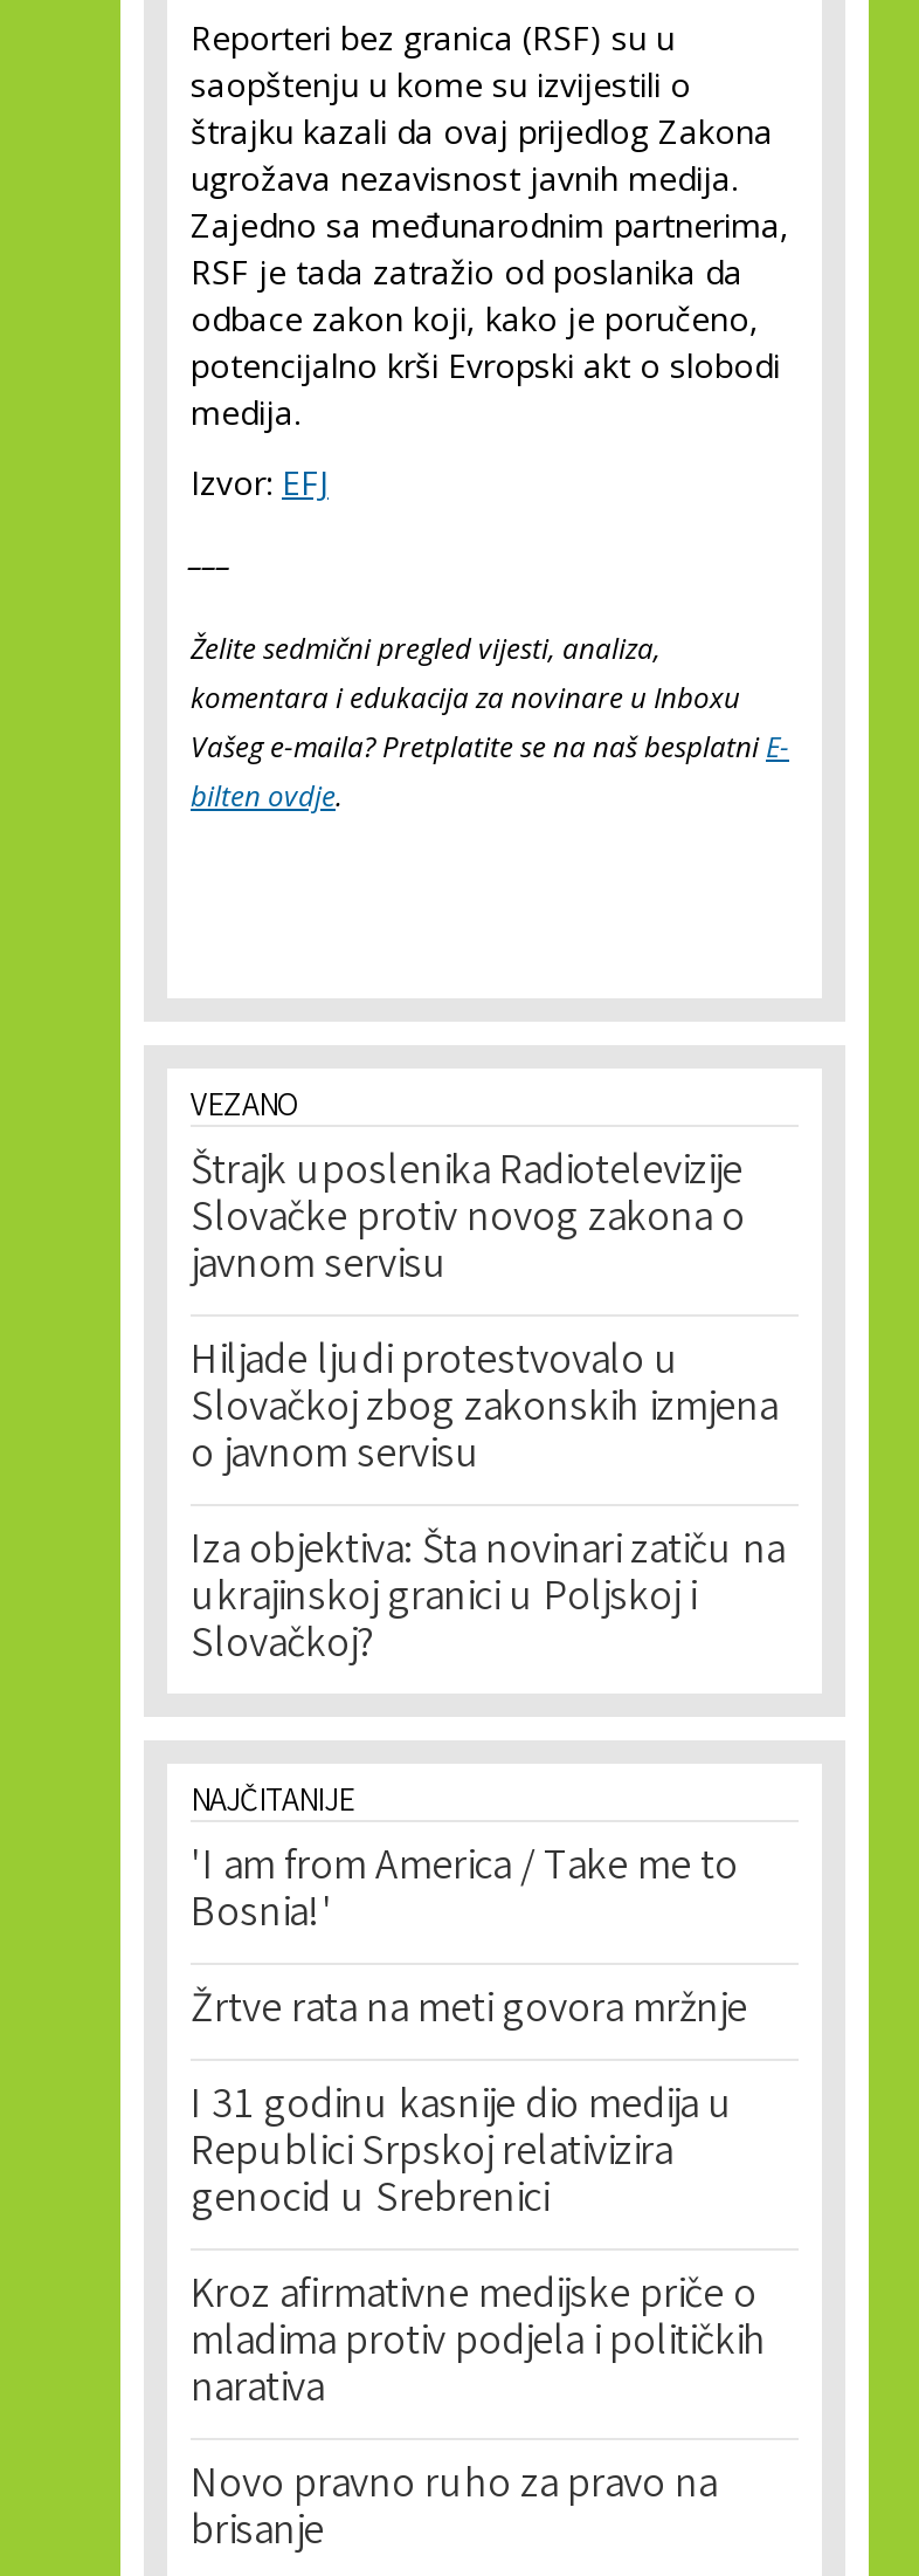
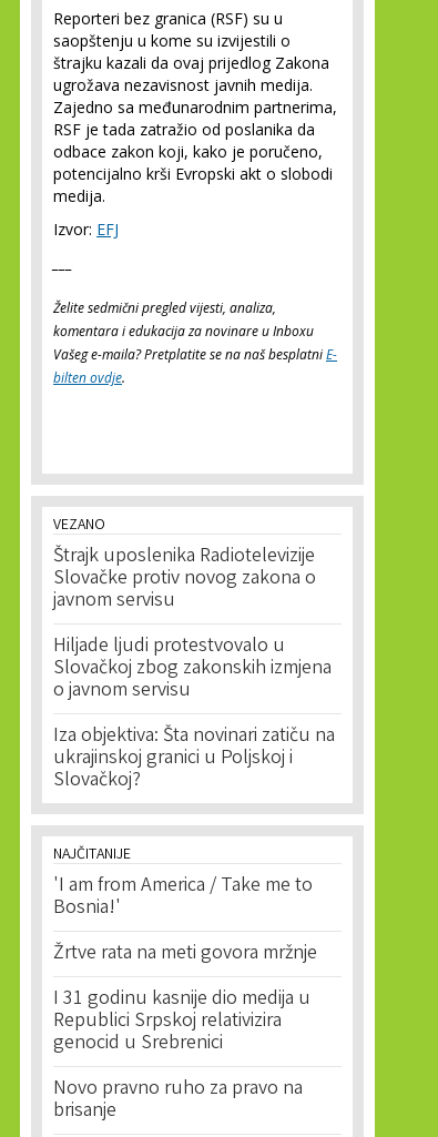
- Kroz afirmativne medijske priče o
- mladima protiv podjela i političkih
- narativa
